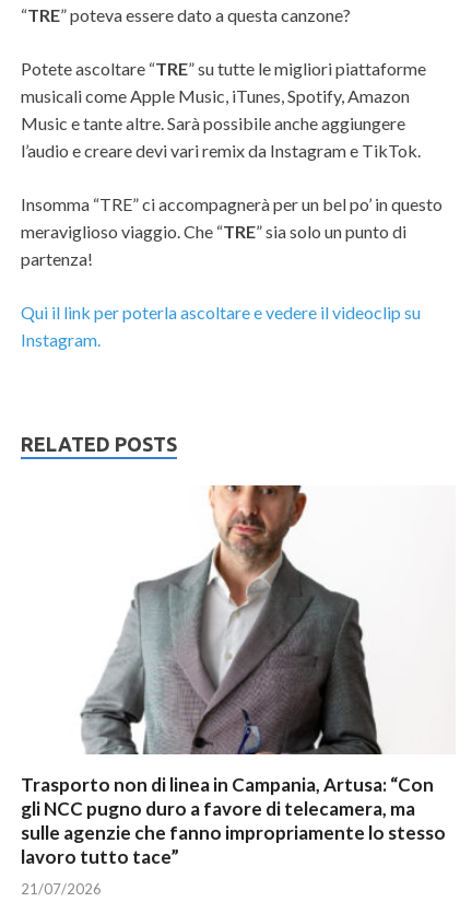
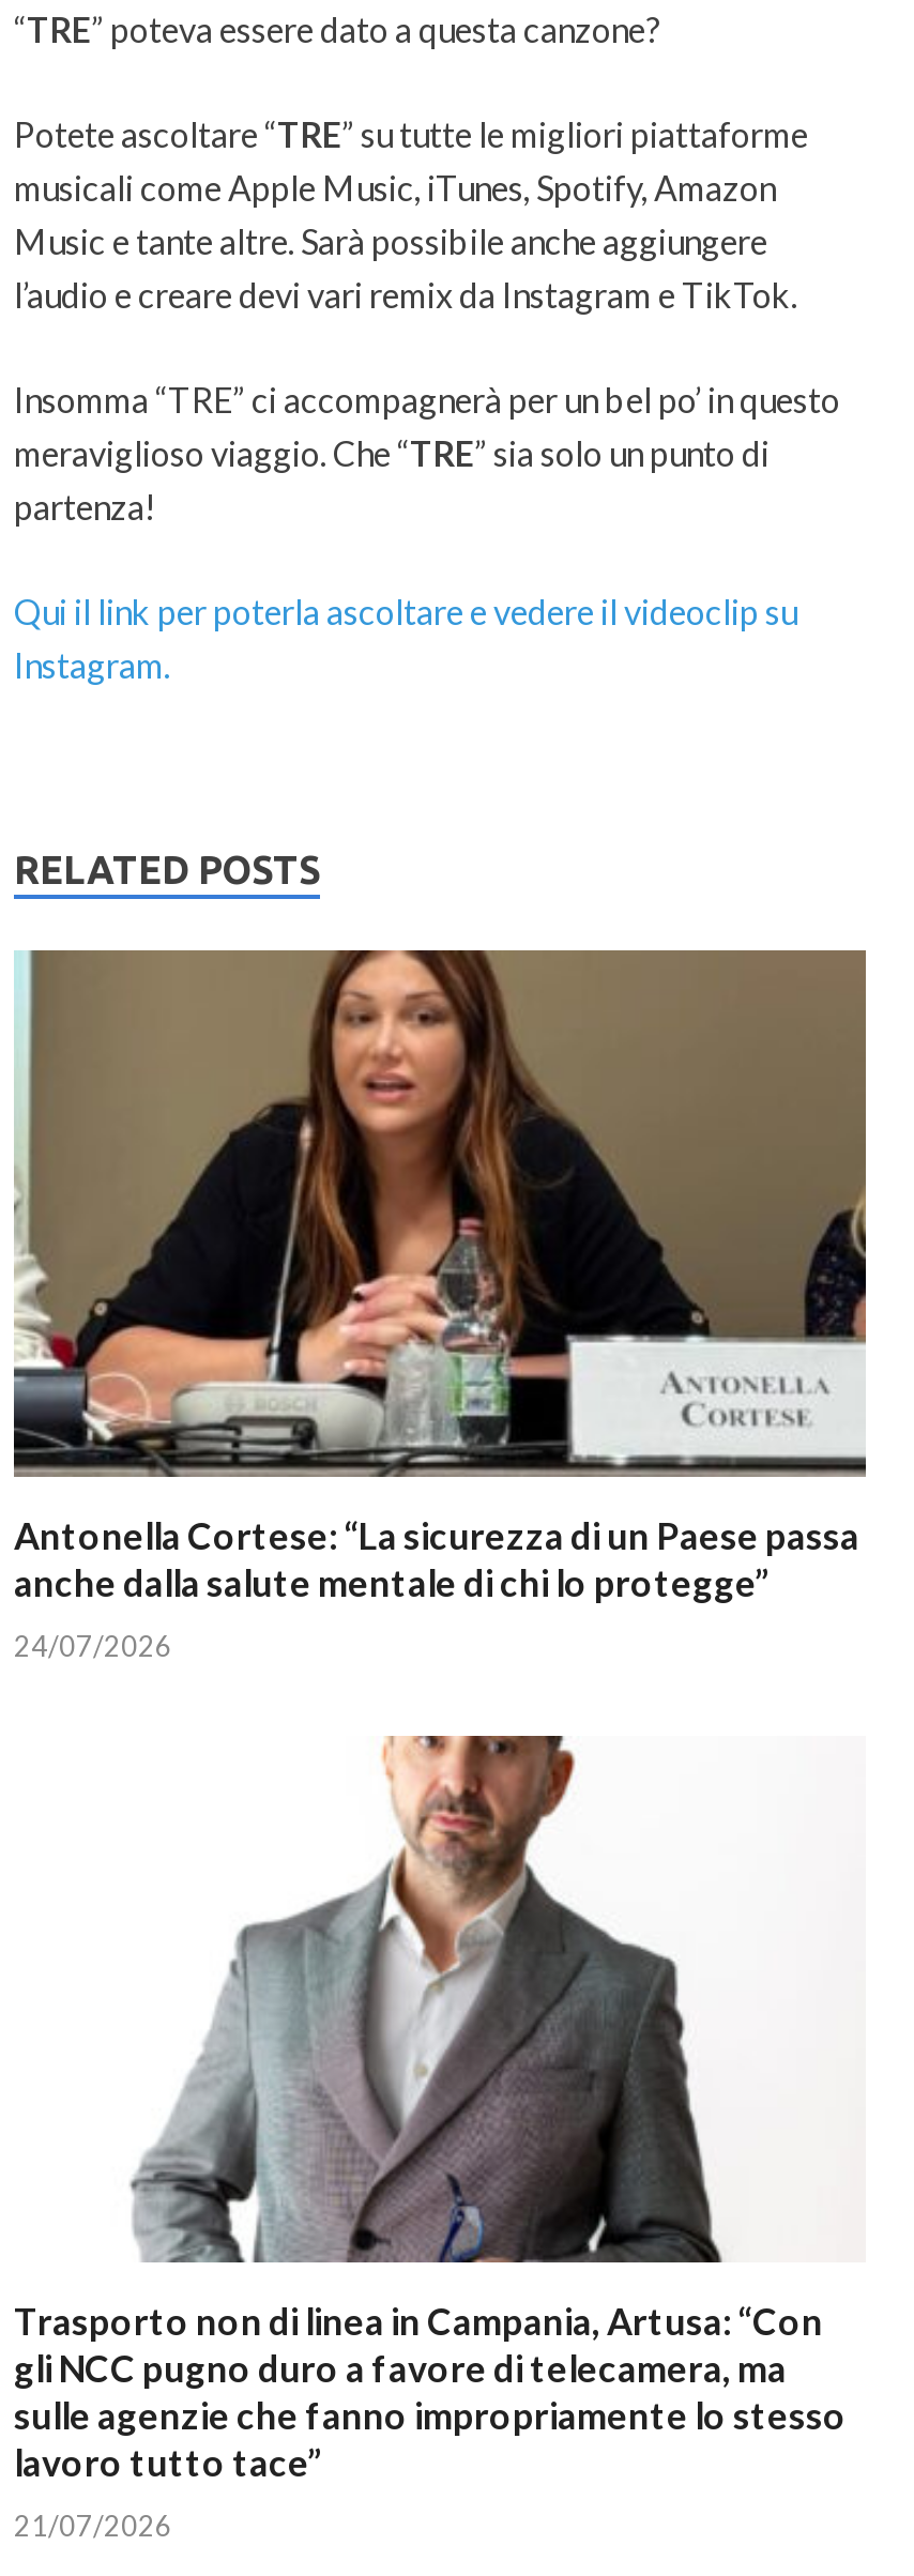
+ [image]
+ Antonella Cortese: “La sicurezza di un Paese passa
+ anche dalla salute mentale di chi lo protegge”
+ 24/07/2026
